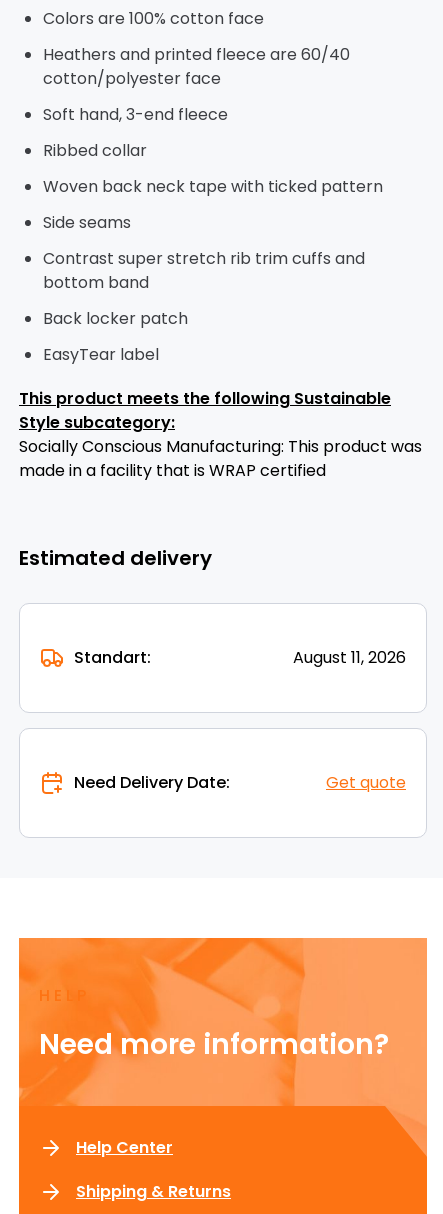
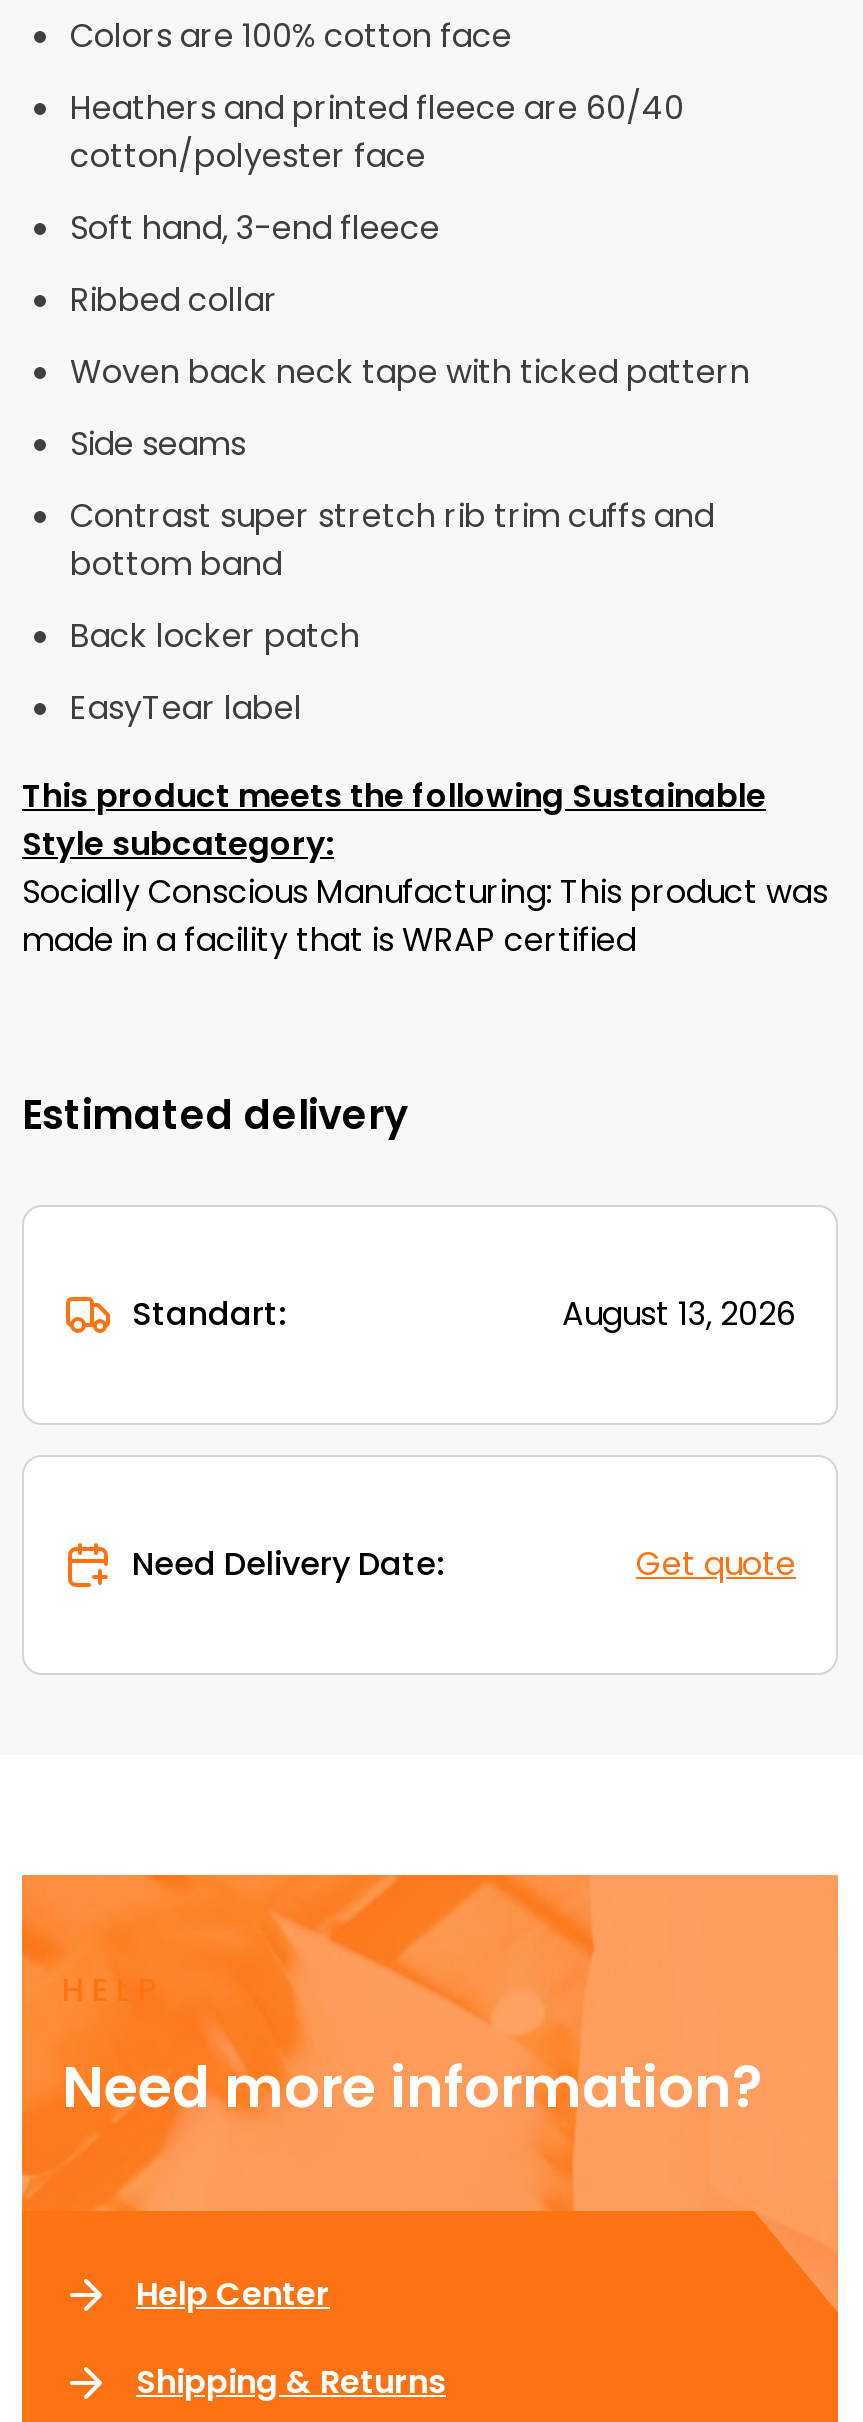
- August 11, 2026
+ August 13, 2026
